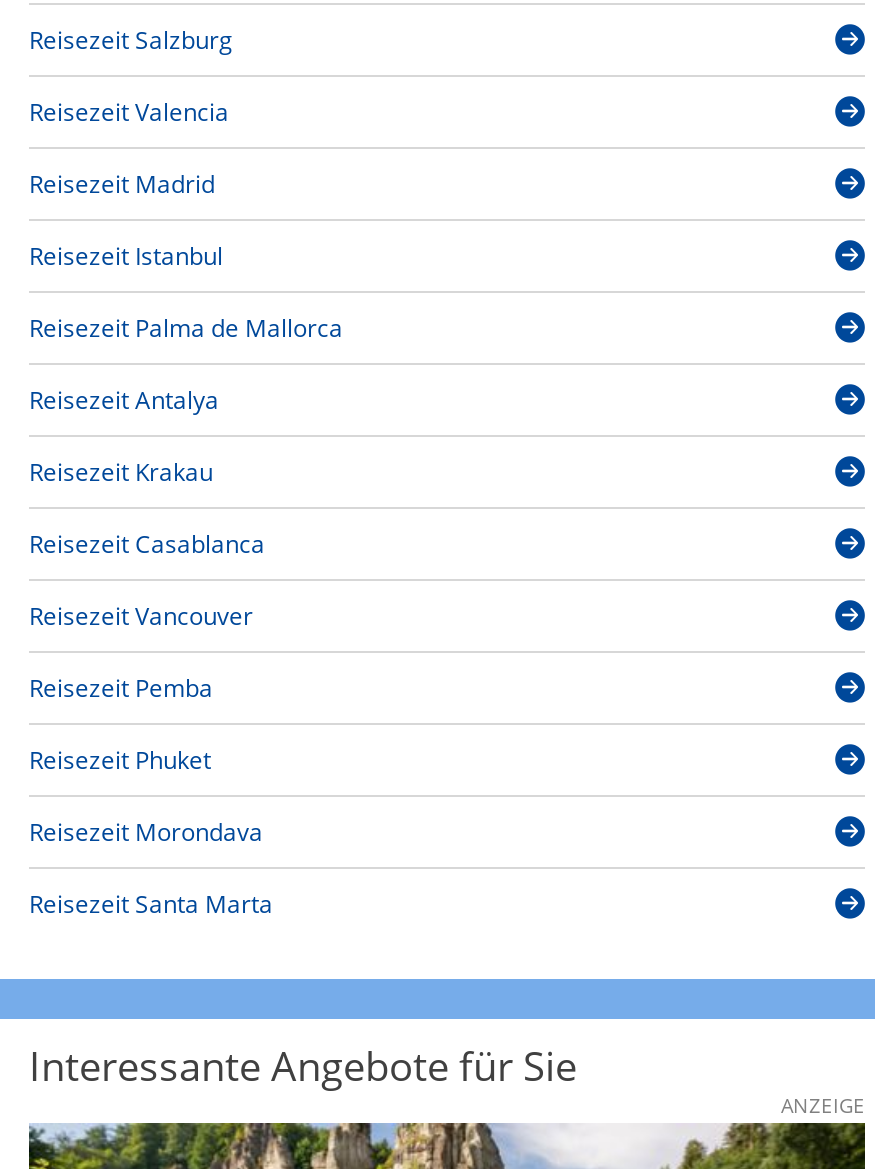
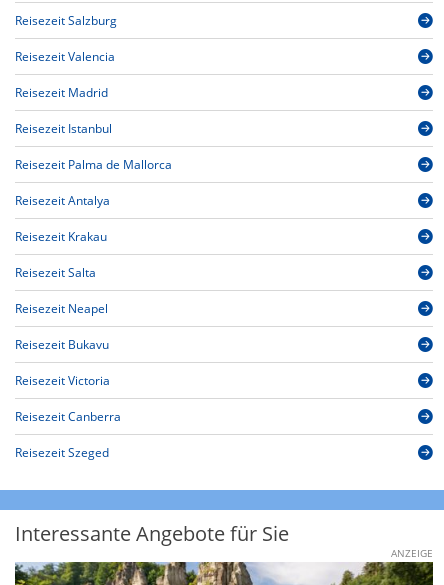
- Reisezeit Casablanca
+ Reisezeit Salta

- Reisezeit Vancouver
+ Reisezeit Neapel

- Reisezeit Pemba
+ Reisezeit Bukavu

- Reisezeit Phuket
+ Reisezeit Victoria

- Reisezeit Morondava
+ Reisezeit Canberra

- Reisezeit Santa Marta
+ Reisezeit Szeged
